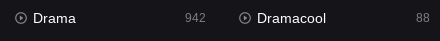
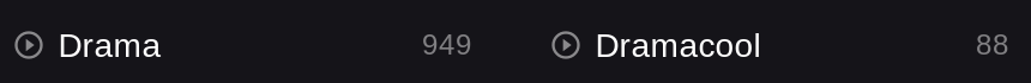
- 942
+ 949
